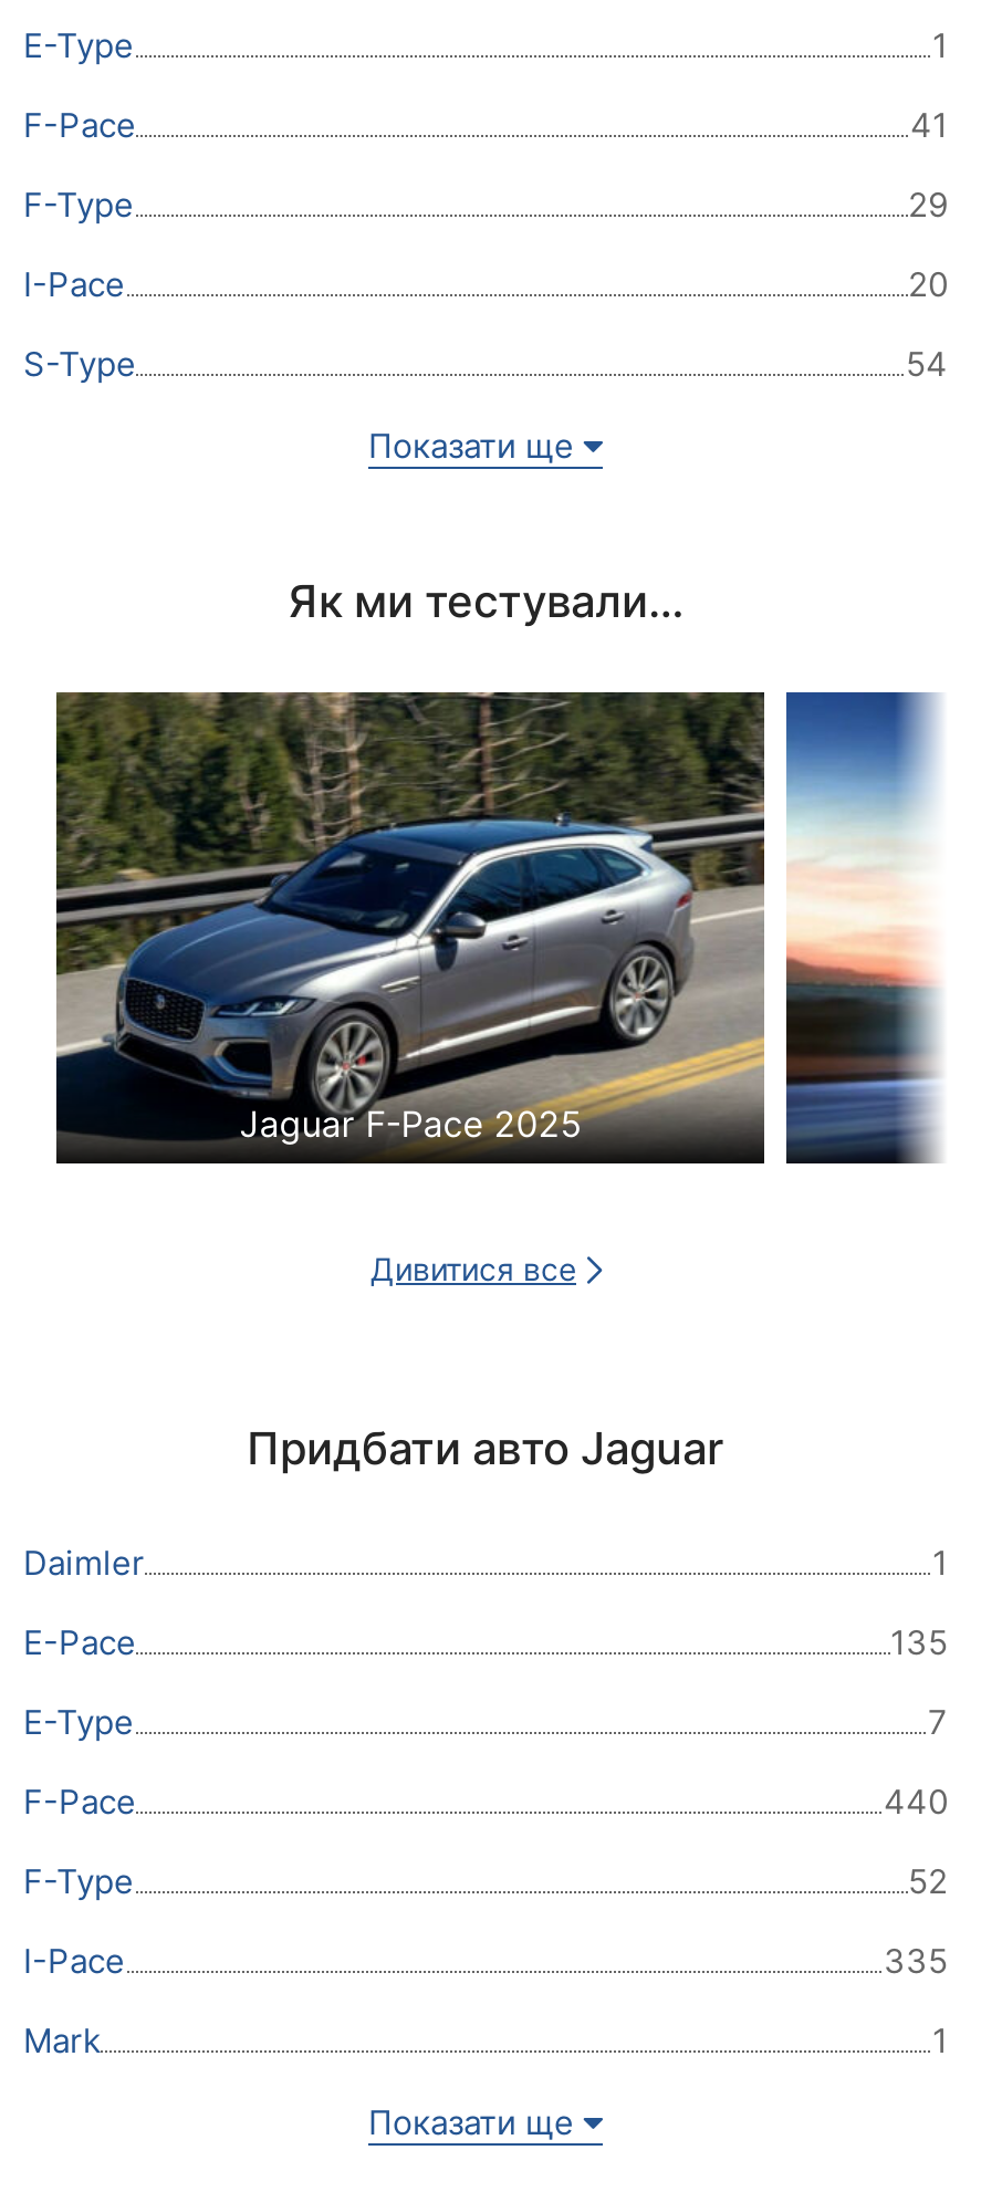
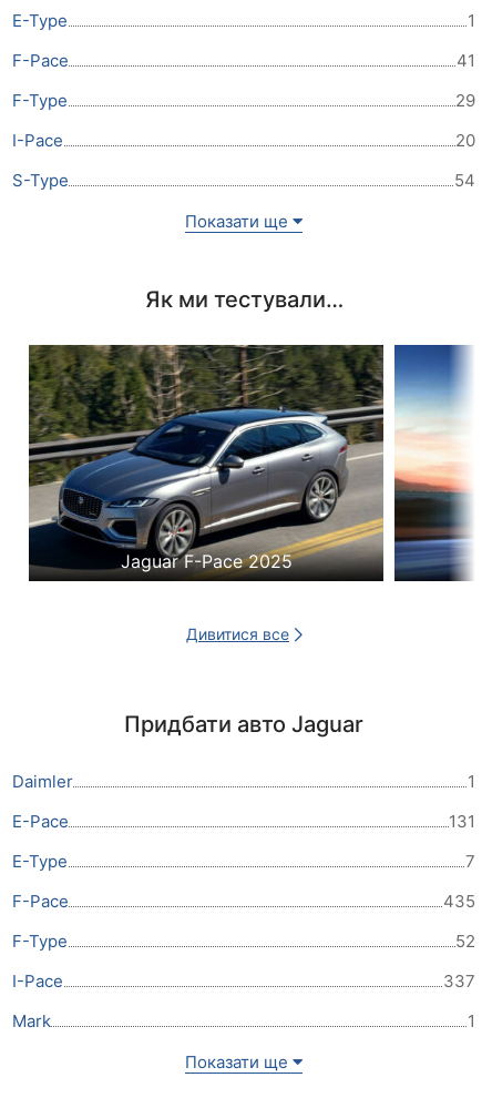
- 135
+ 131

- 440
+ 435

- 335
+ 337
